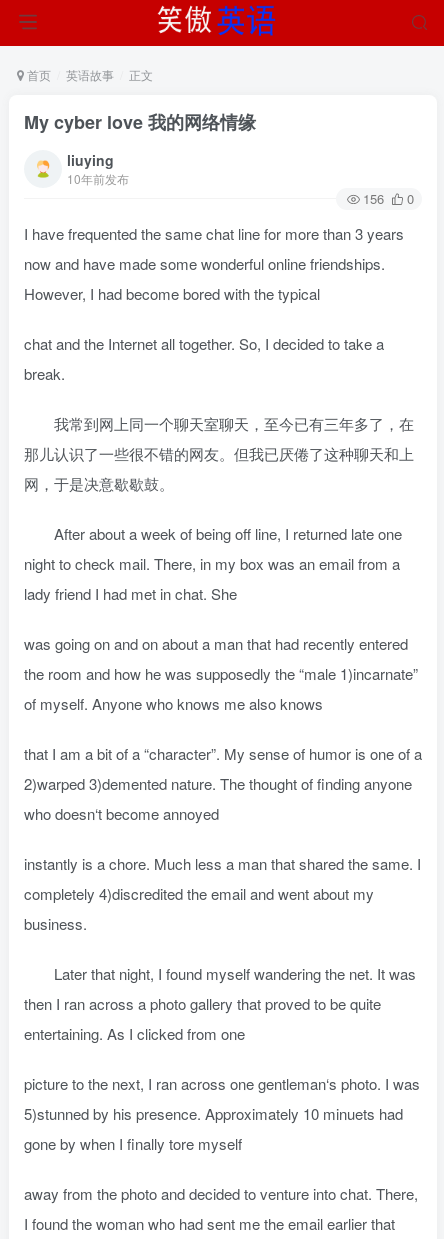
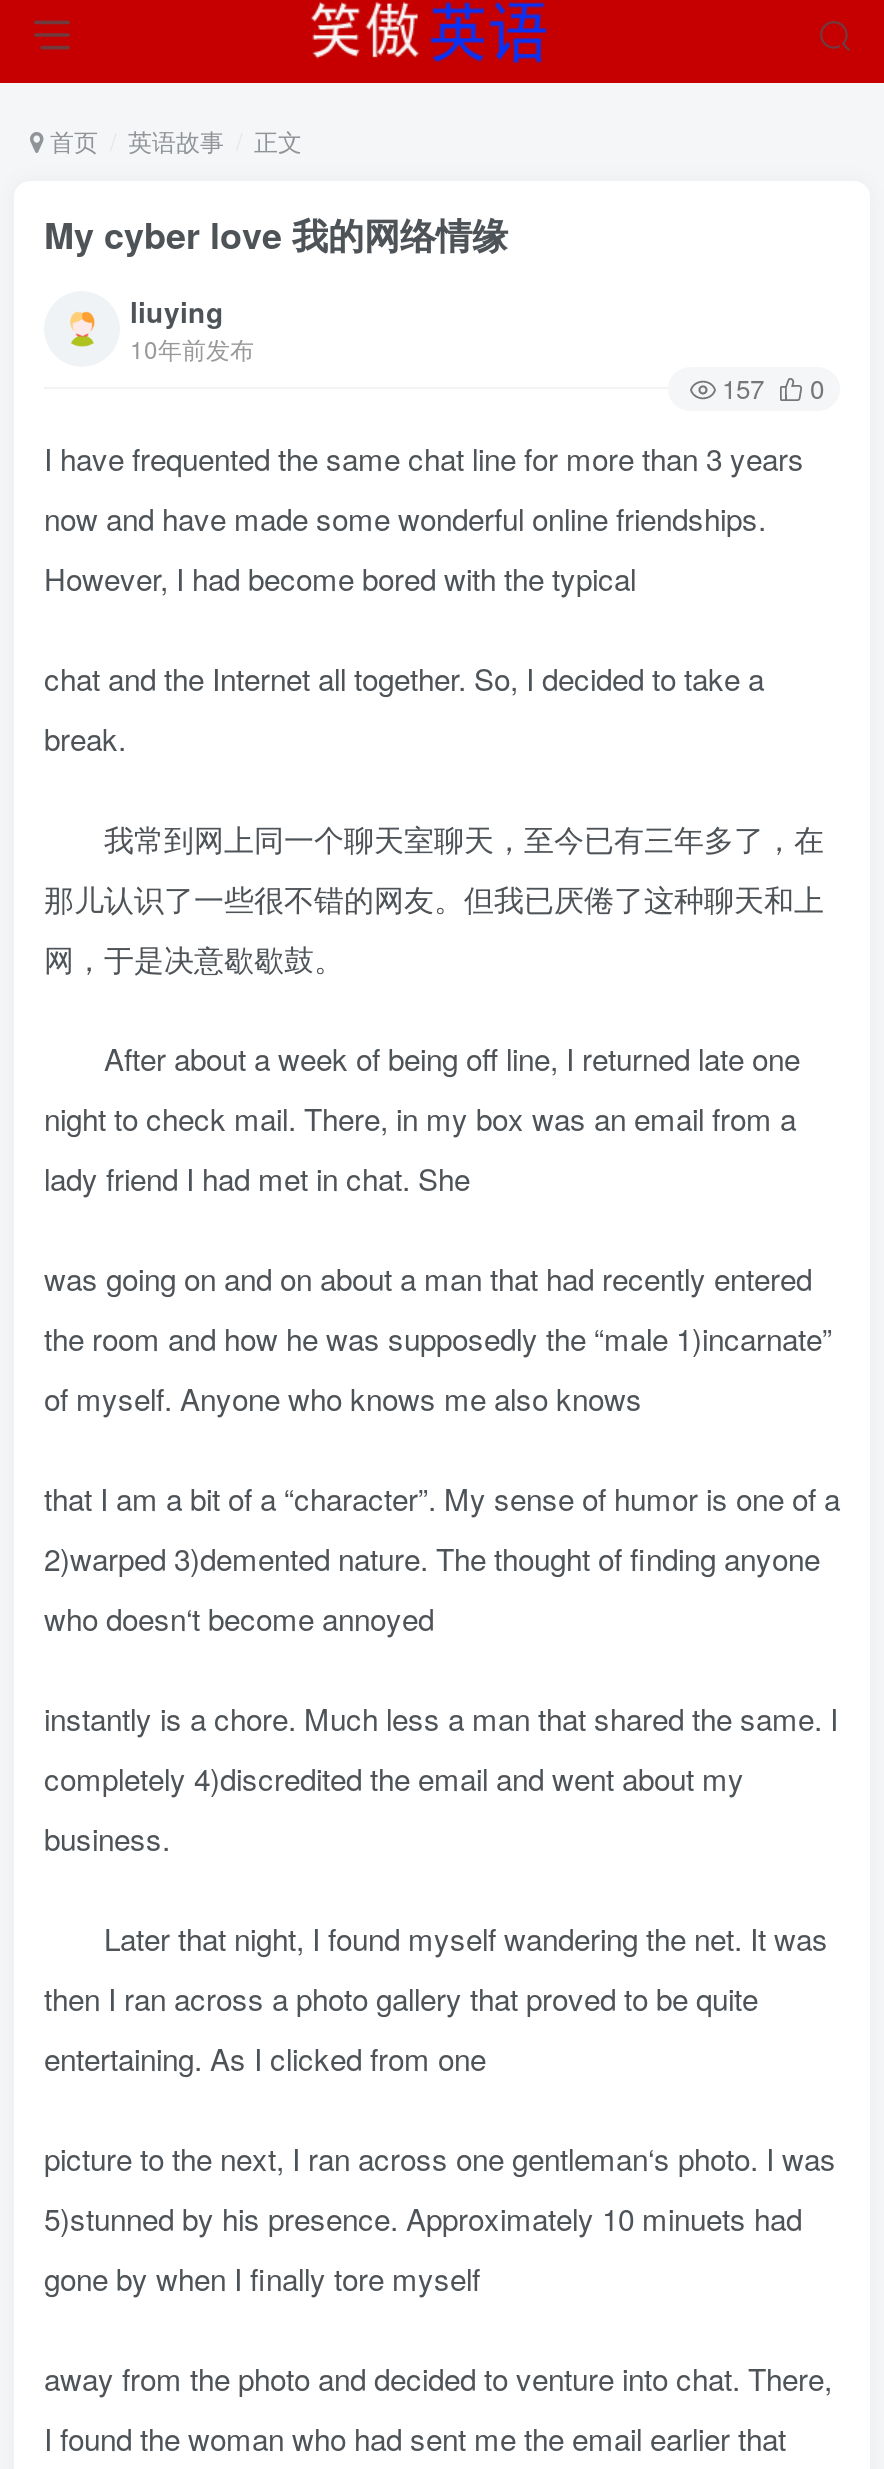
- 156 0
+ 157 0
